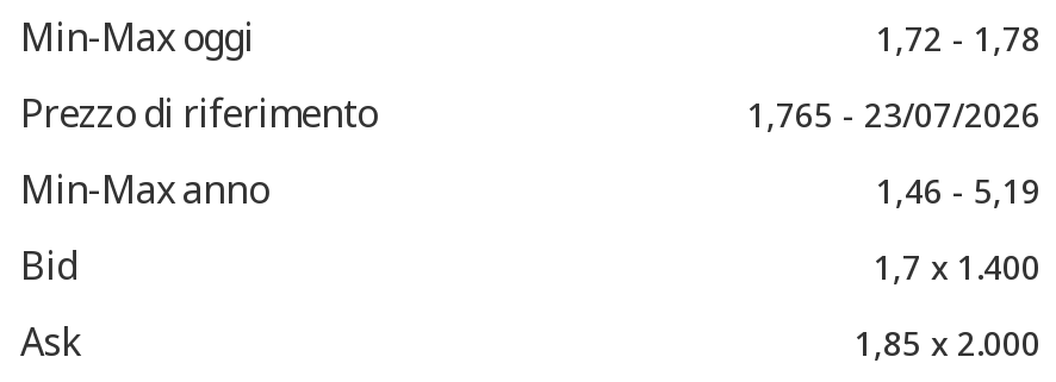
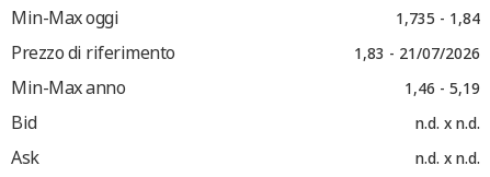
- 1,72 - 1,78
+ 1,735 - 1,84

- 1,765 - 23/07/2026
+ 1,83 - 21/07/2026

- 1,7 x 1.400
+ n.d. x n.d.

- 1,85 x 2.000
+ n.d. x n.d.
